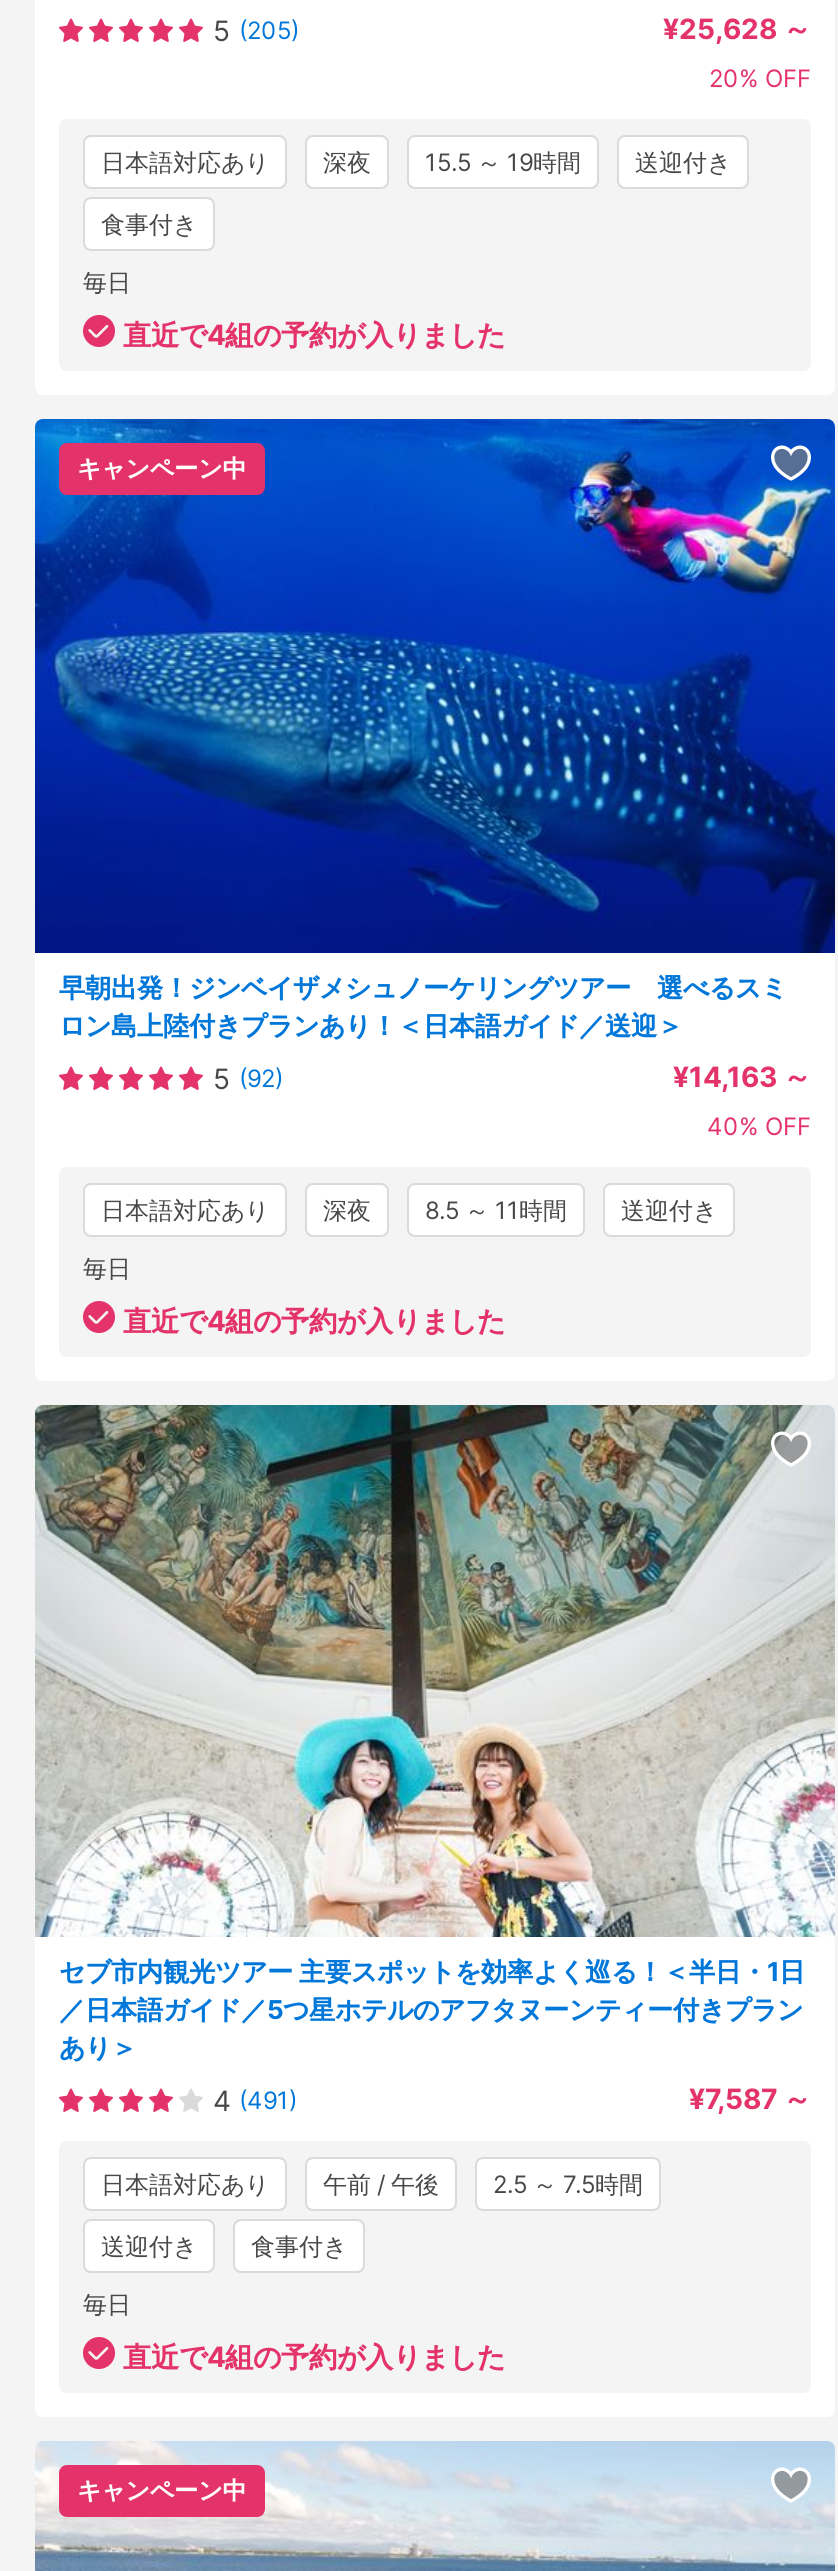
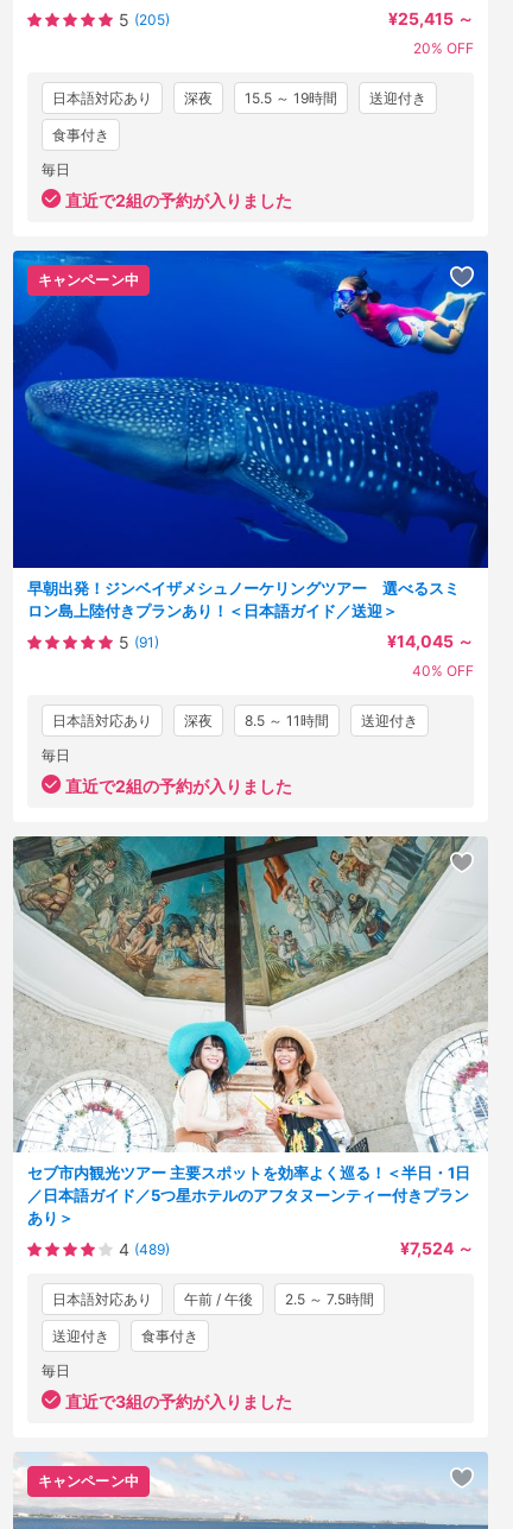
- ¥25,628～
+ ¥25,415～

- 直近で4組の予約が入りました
+ 直近で2組の予約が入りました

- 5 (92)
+ 5 (91)

- ¥14,163～
+ ¥14,045～

- 直近で4組の予約が入りました
+ 直近で2組の予約が入りました

- 4 (491)
+ 4 (489)

- ¥7,587～
+ ¥7,524～

- 直近で4組の予約が入りました
+ 直近で3組の予約が入りました
